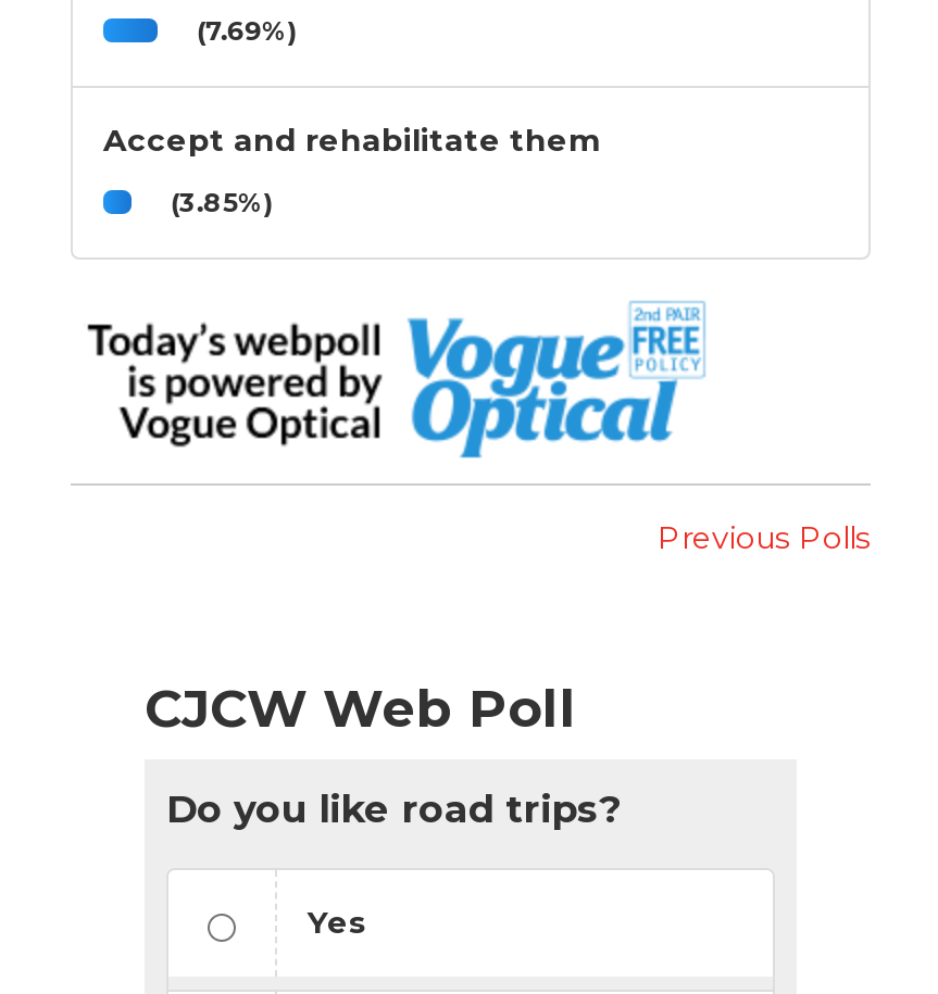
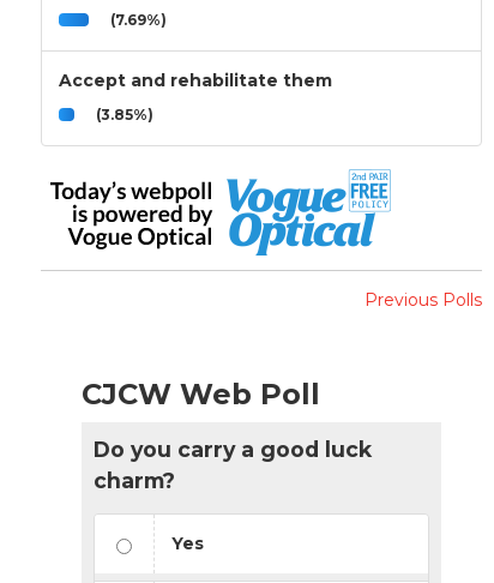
- Do you like road trips?
+ Do you carry a good luck
+ charm?
